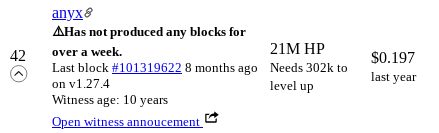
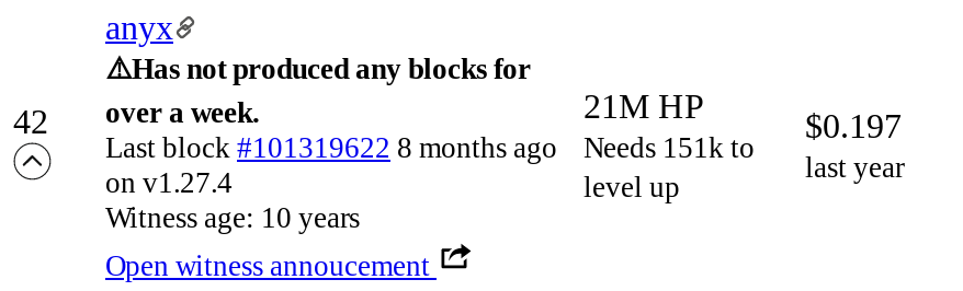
- Last block #101319622 8 months ago Needs 302k to
+ Last block #101319622 8 months ago Needs 151k to
